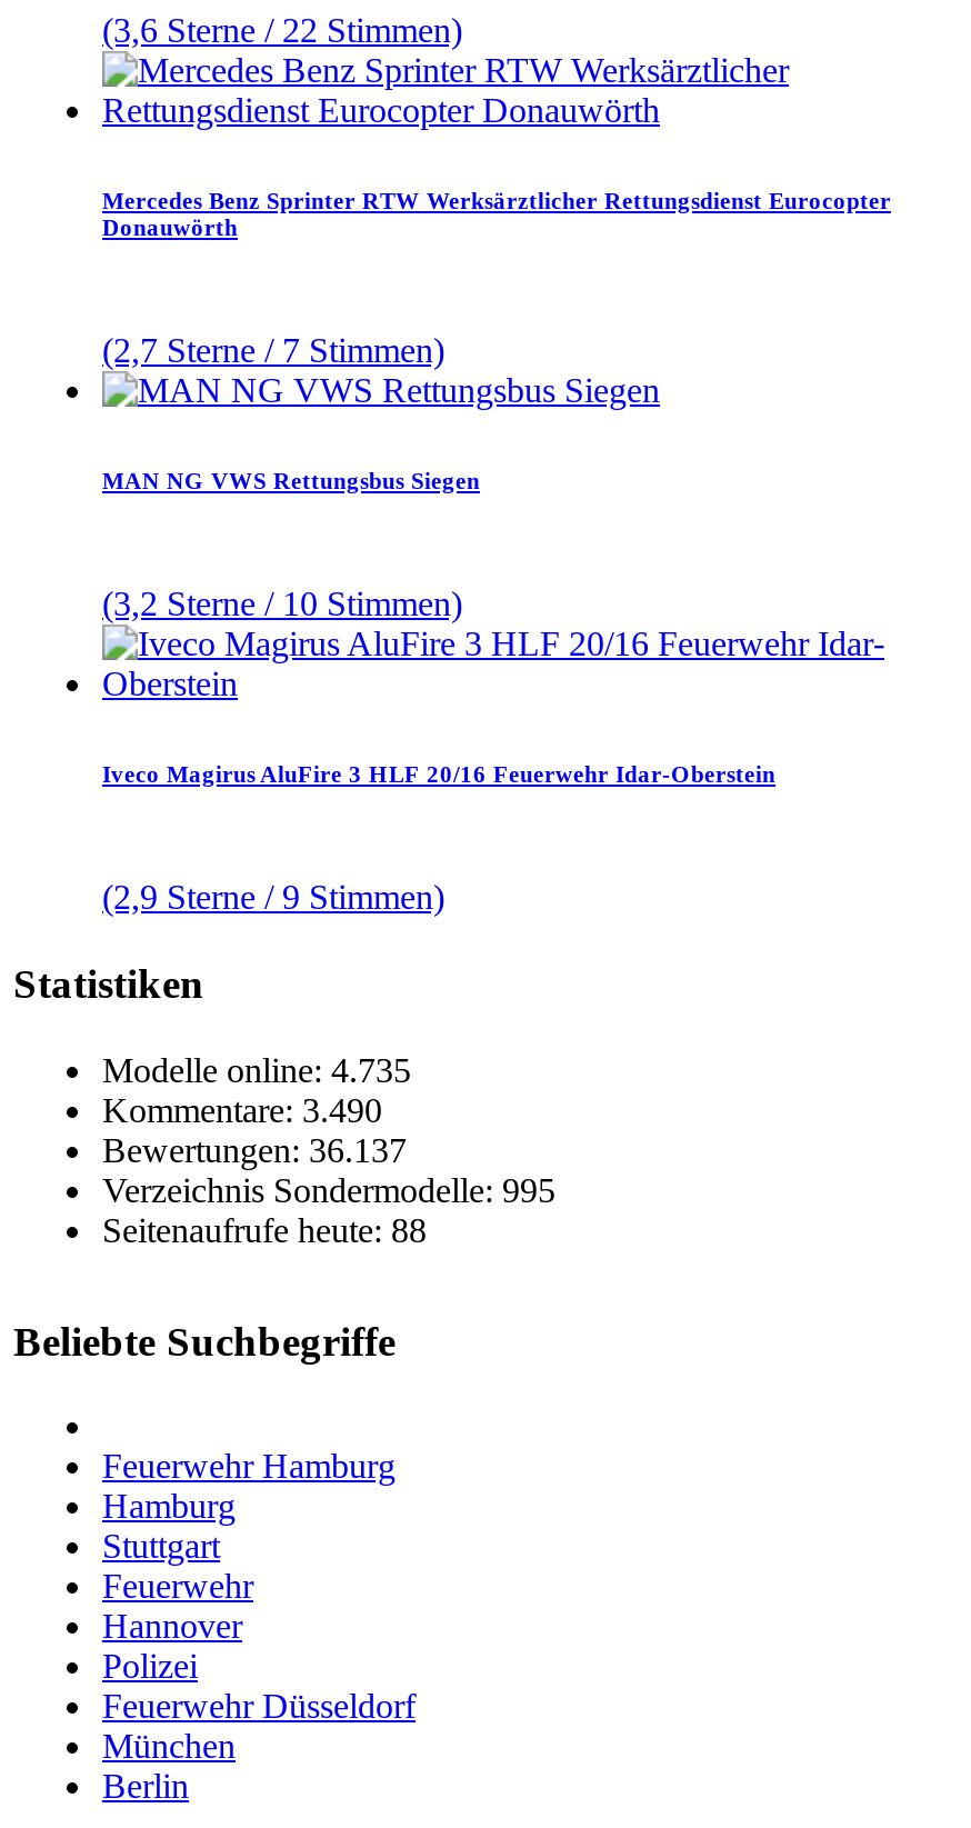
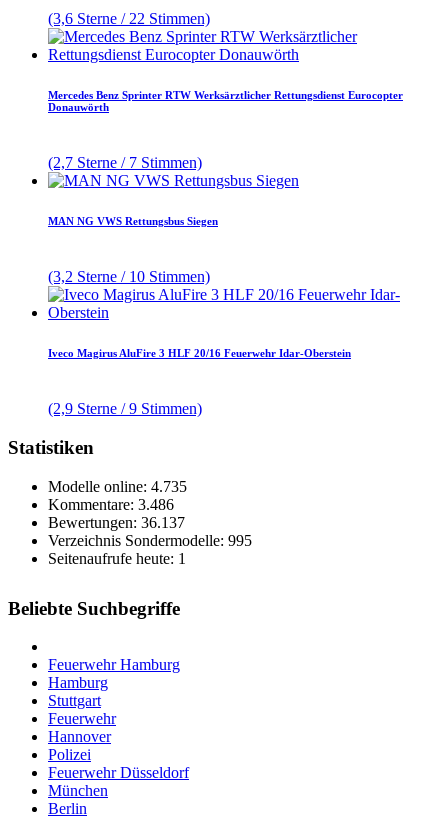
- Kommentare: 3.490
+ Kommentare: 3.486

- Seitenaufrufe heute: 88
+ Seitenaufrufe heute: 1
